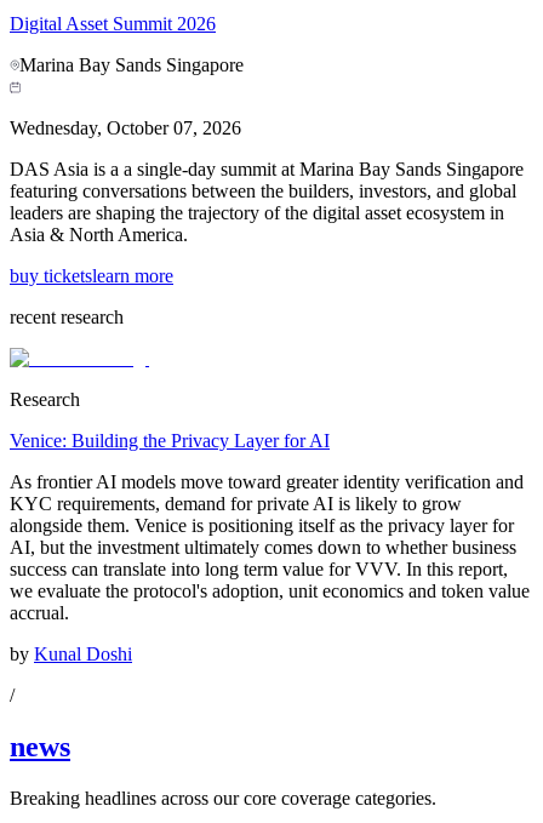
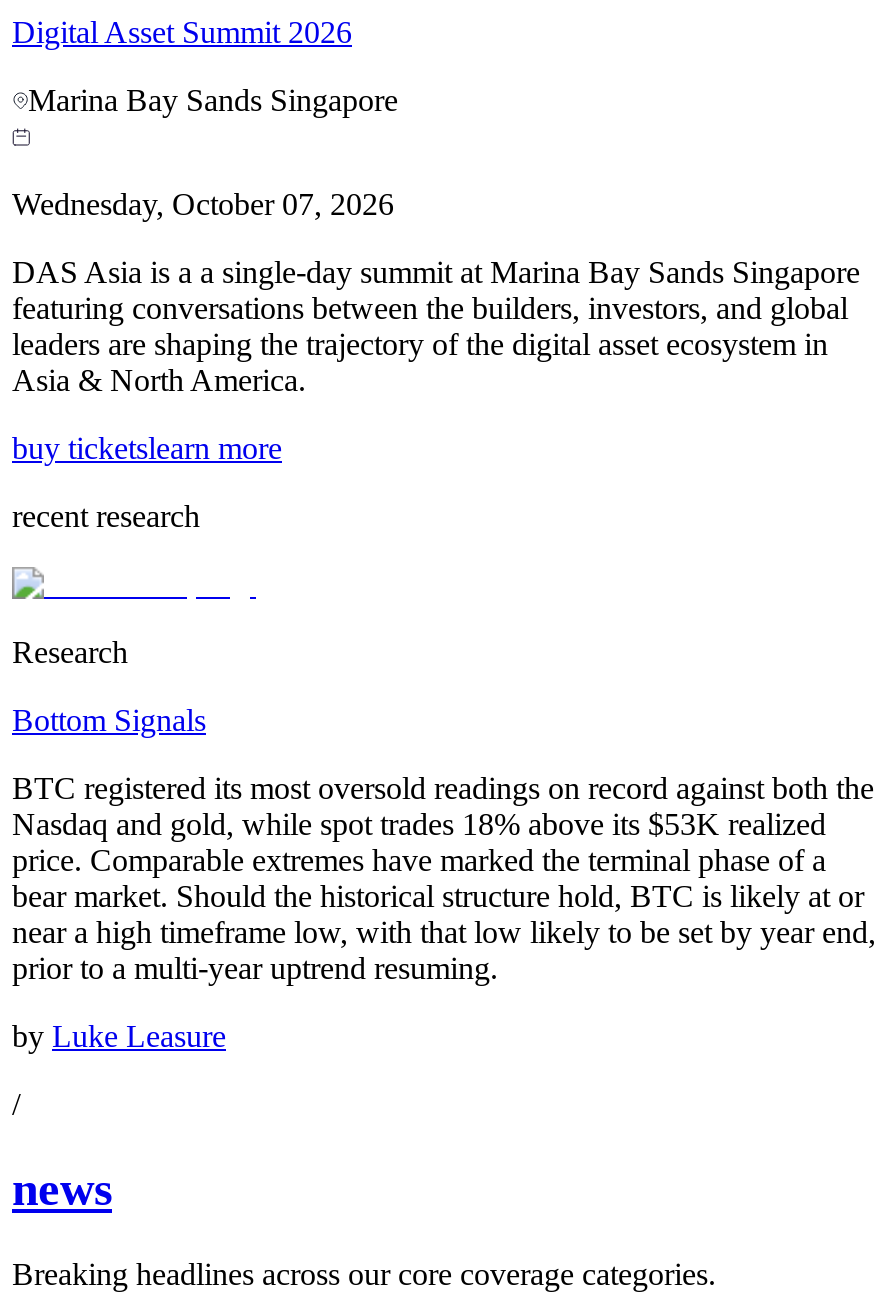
- Venice: Building the Privacy Layer for AI
+ Bottom Signals

- As frontier AI models move toward greater identity verification and
- KYC requirements, demand for private AI is likely to grow
- alongside them. Venice is positioning itself as the privacy layer for
- AI, but the investment ultimately comes down to whether business
- success can translate into long term value for VVV. In this report,
- we evaluate the protocol's adoption, unit economics and token value
- accrual.
+ BTC registered its most oversold readings on record against both the
+ Nasdaq and gold, while spot trades 18% above its $53K realized
+ price. Comparable extremes have marked the terminal phase of a
+ bear market. Should the historical structure hold, BTC is likely at or
+ near a high timeframe low, with that low likely to be set by year end,
+ prior to a multi-year uptrend resuming.

- by Kunal Doshi
+ by Luke Leasure
